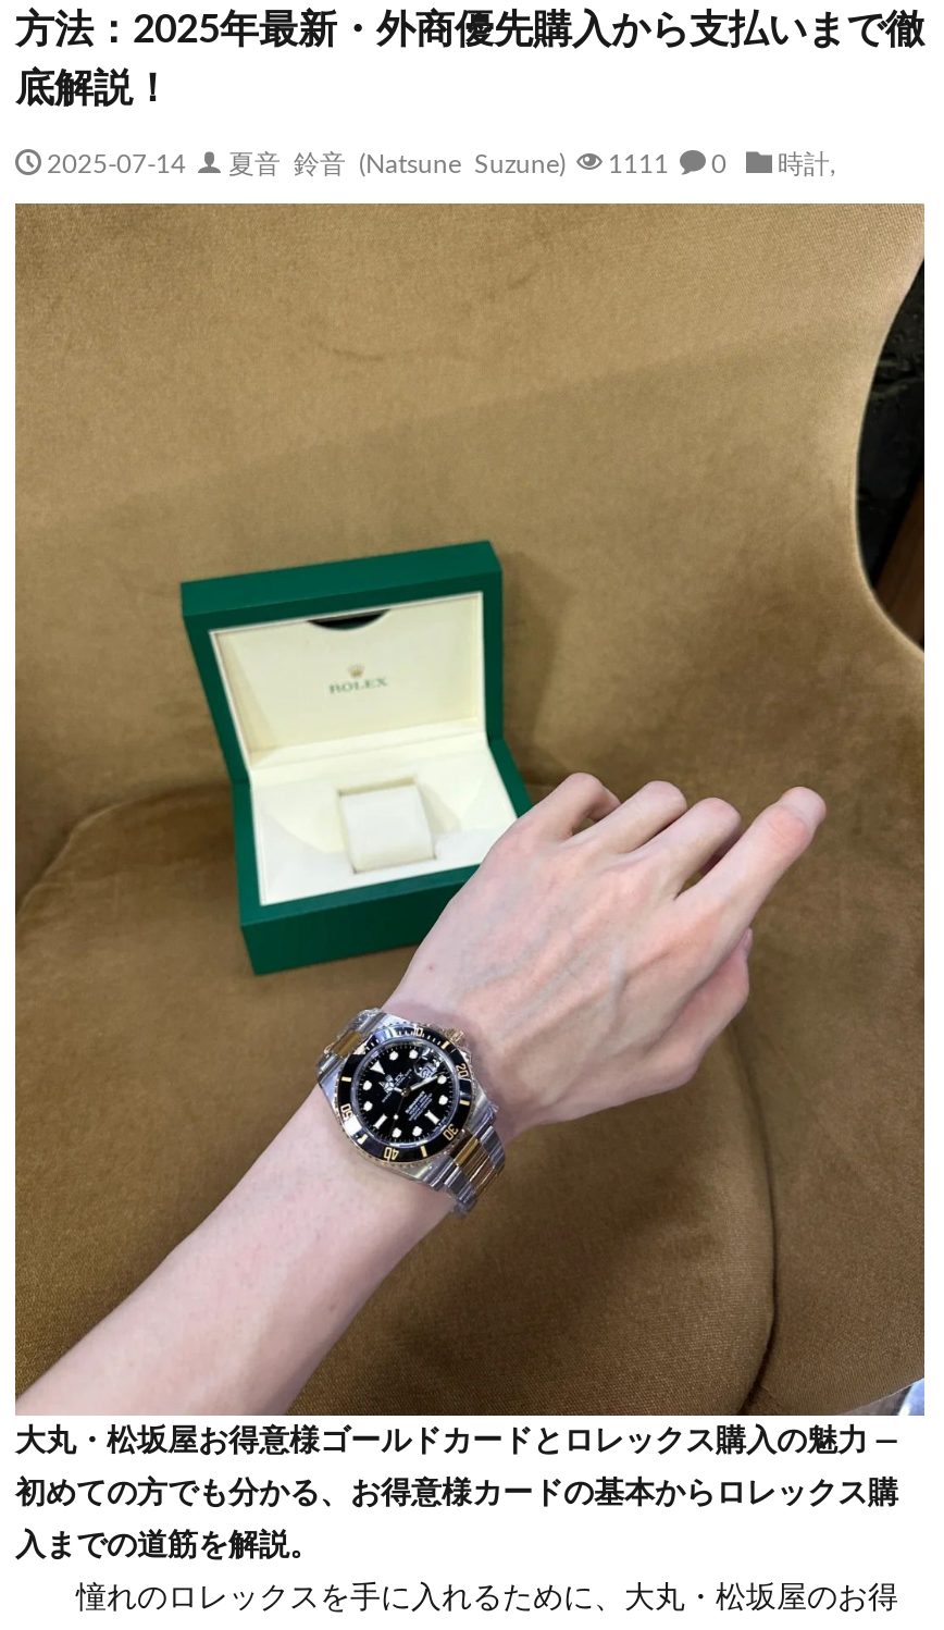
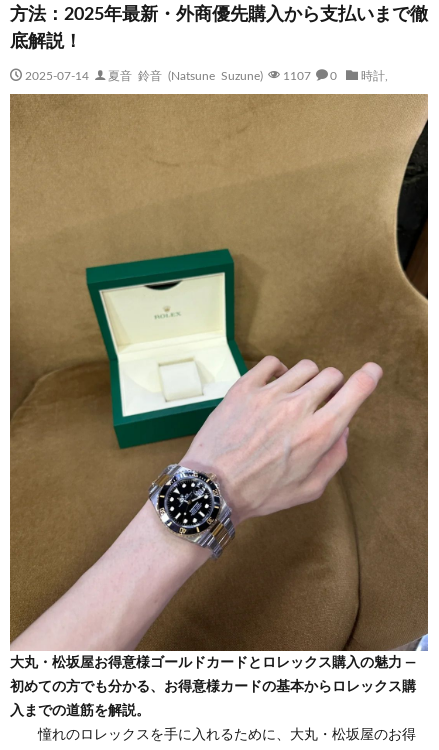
- 2025-07-14 夏音 鈴音 (Natsune Suzune) 1111 0 時計,
+ 2025-07-14 夏音 鈴音 (Natsune Suzune) 1107 0 時計,
